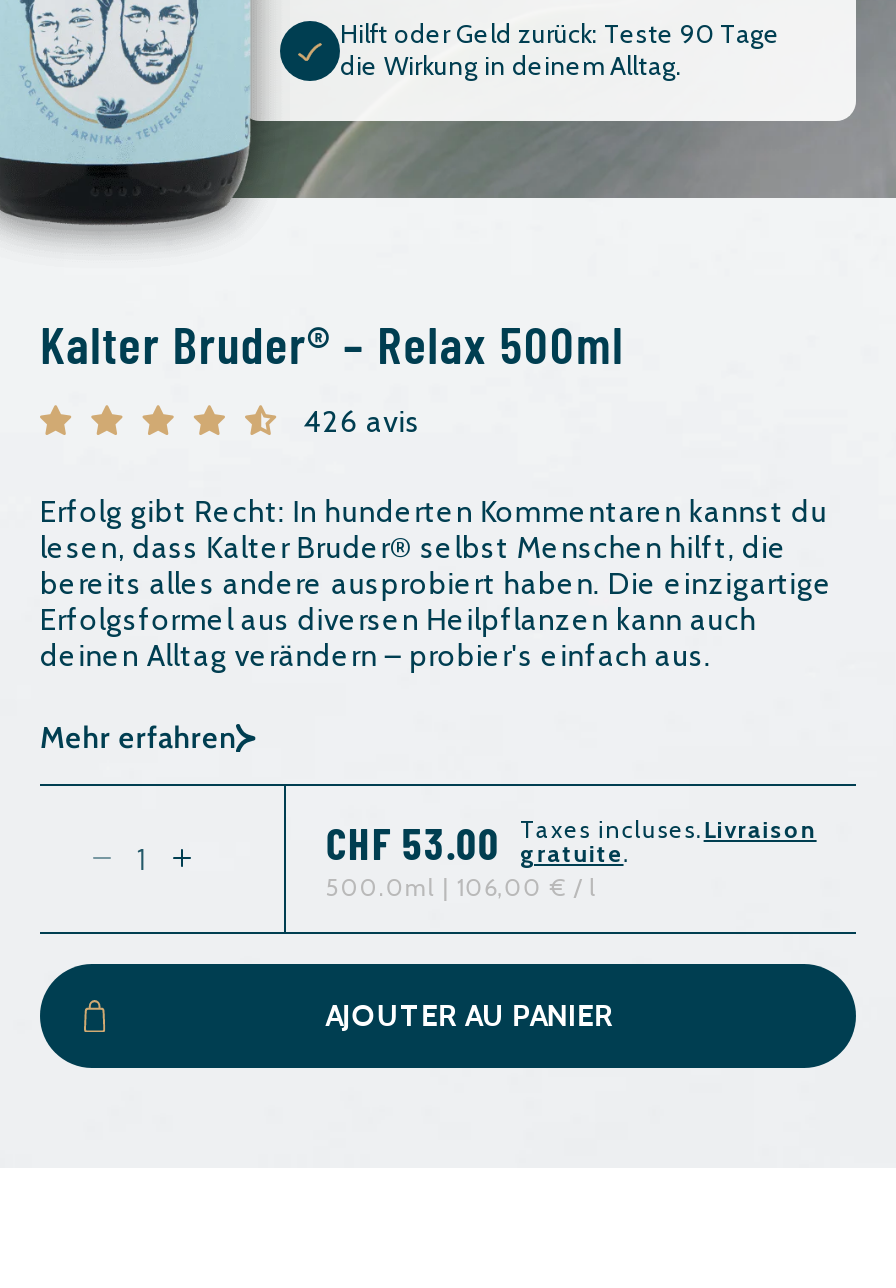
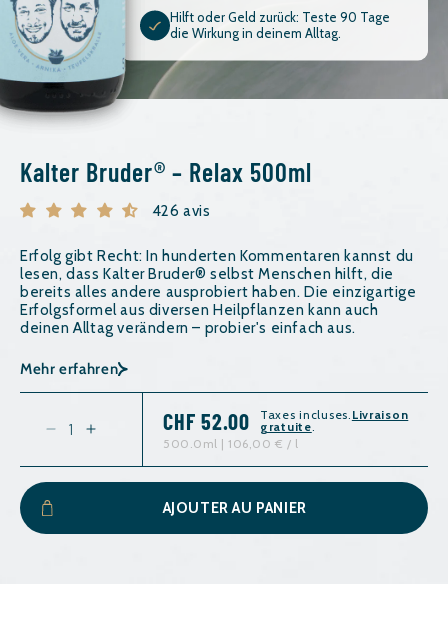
- CHF 53.00 Taxes incluses. Livraison gratuite.
+ CHF 52.00 Taxes incluses. Livraison gratuite.
